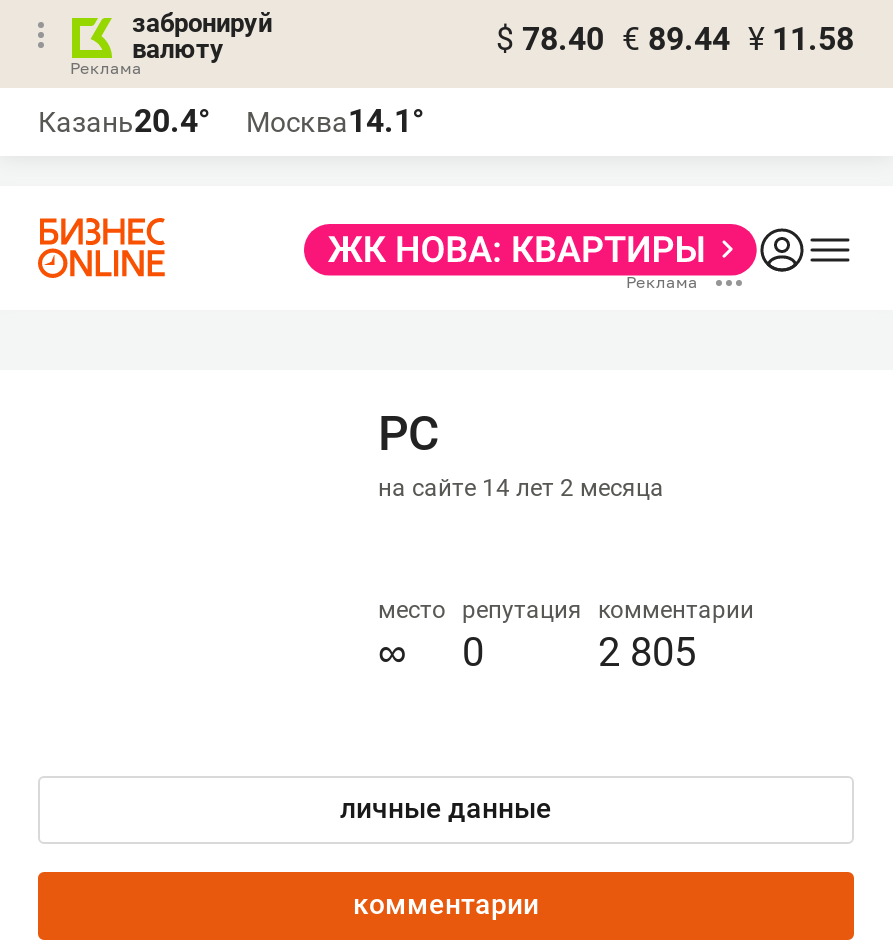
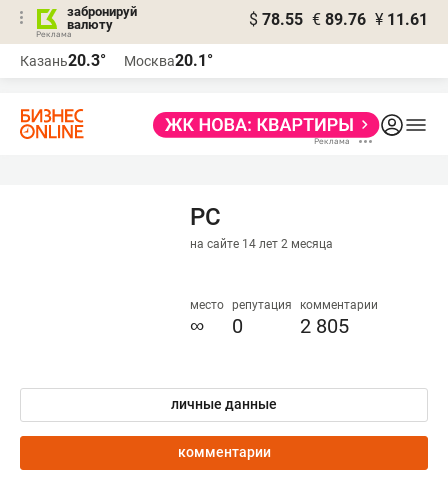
- $ 78.40 € 89.44 ¥ 11.58
+ $ 78.55 € 89.76 ¥ 11.61

- Казань20.4°
+ Казань20.3°

- Москва14.1°
+ Москва20.1°
